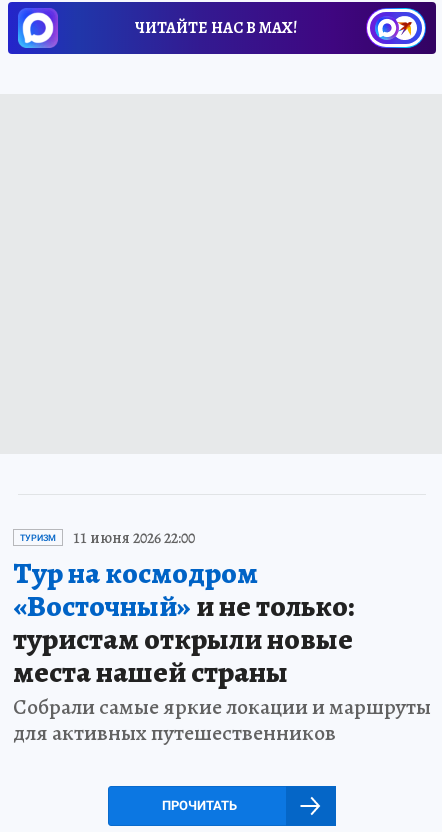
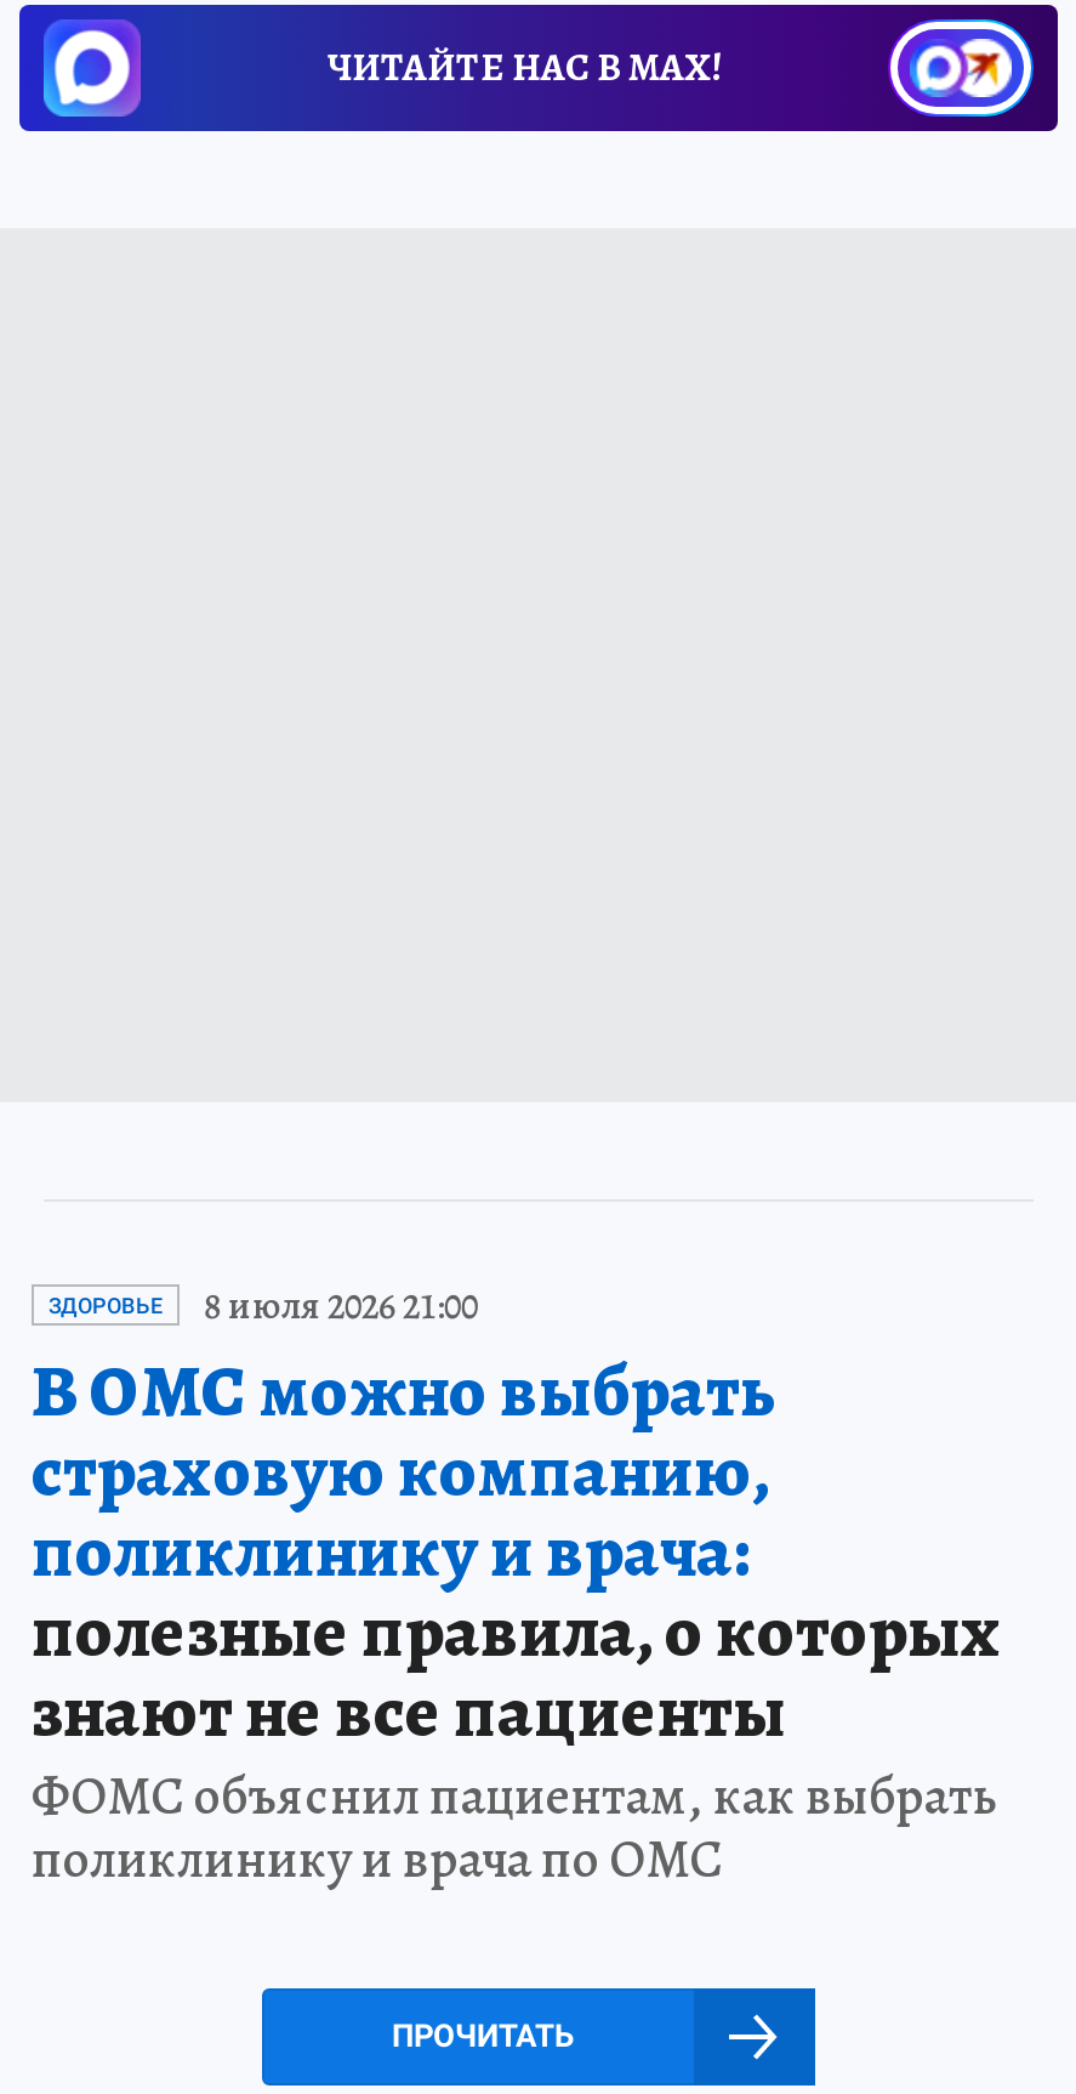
- ТУРИЗМ
- 11 июня 2026 22:00
- Тур на космодром
- «Восточный»и не только:
- туристам открыли новые
- места нашей страны
- Собрали самые яркие локации и маршруты
- для активных путешественников
+ ЗДОРОВЬЕ
+ 8 июля 2026 21:00
+ В ОМС можно выбрать
+ страховую компанию,
+ поликлинику и врача:
+ полезные правила, о которых
+ знают не все пациенты
+ ФОМС объяснил пациентам, как выбрать
+ поликлинику и врача по ОМС
